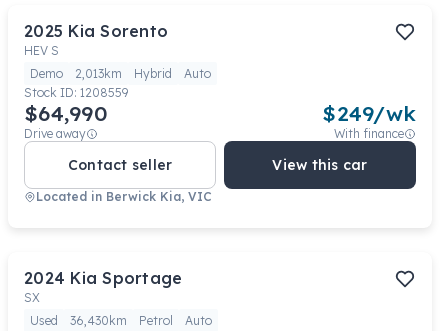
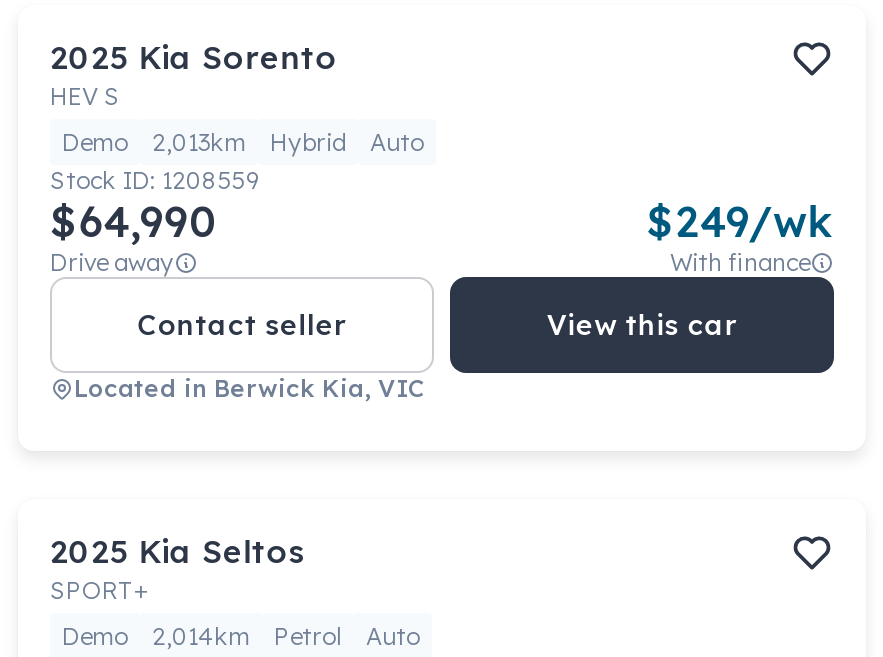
- 2024 Kia Sportage
- SX
+ 2025 Kia Seltos
+ SPORT+

- Used
- 36,430km
+ Demo
+ 2,014km
